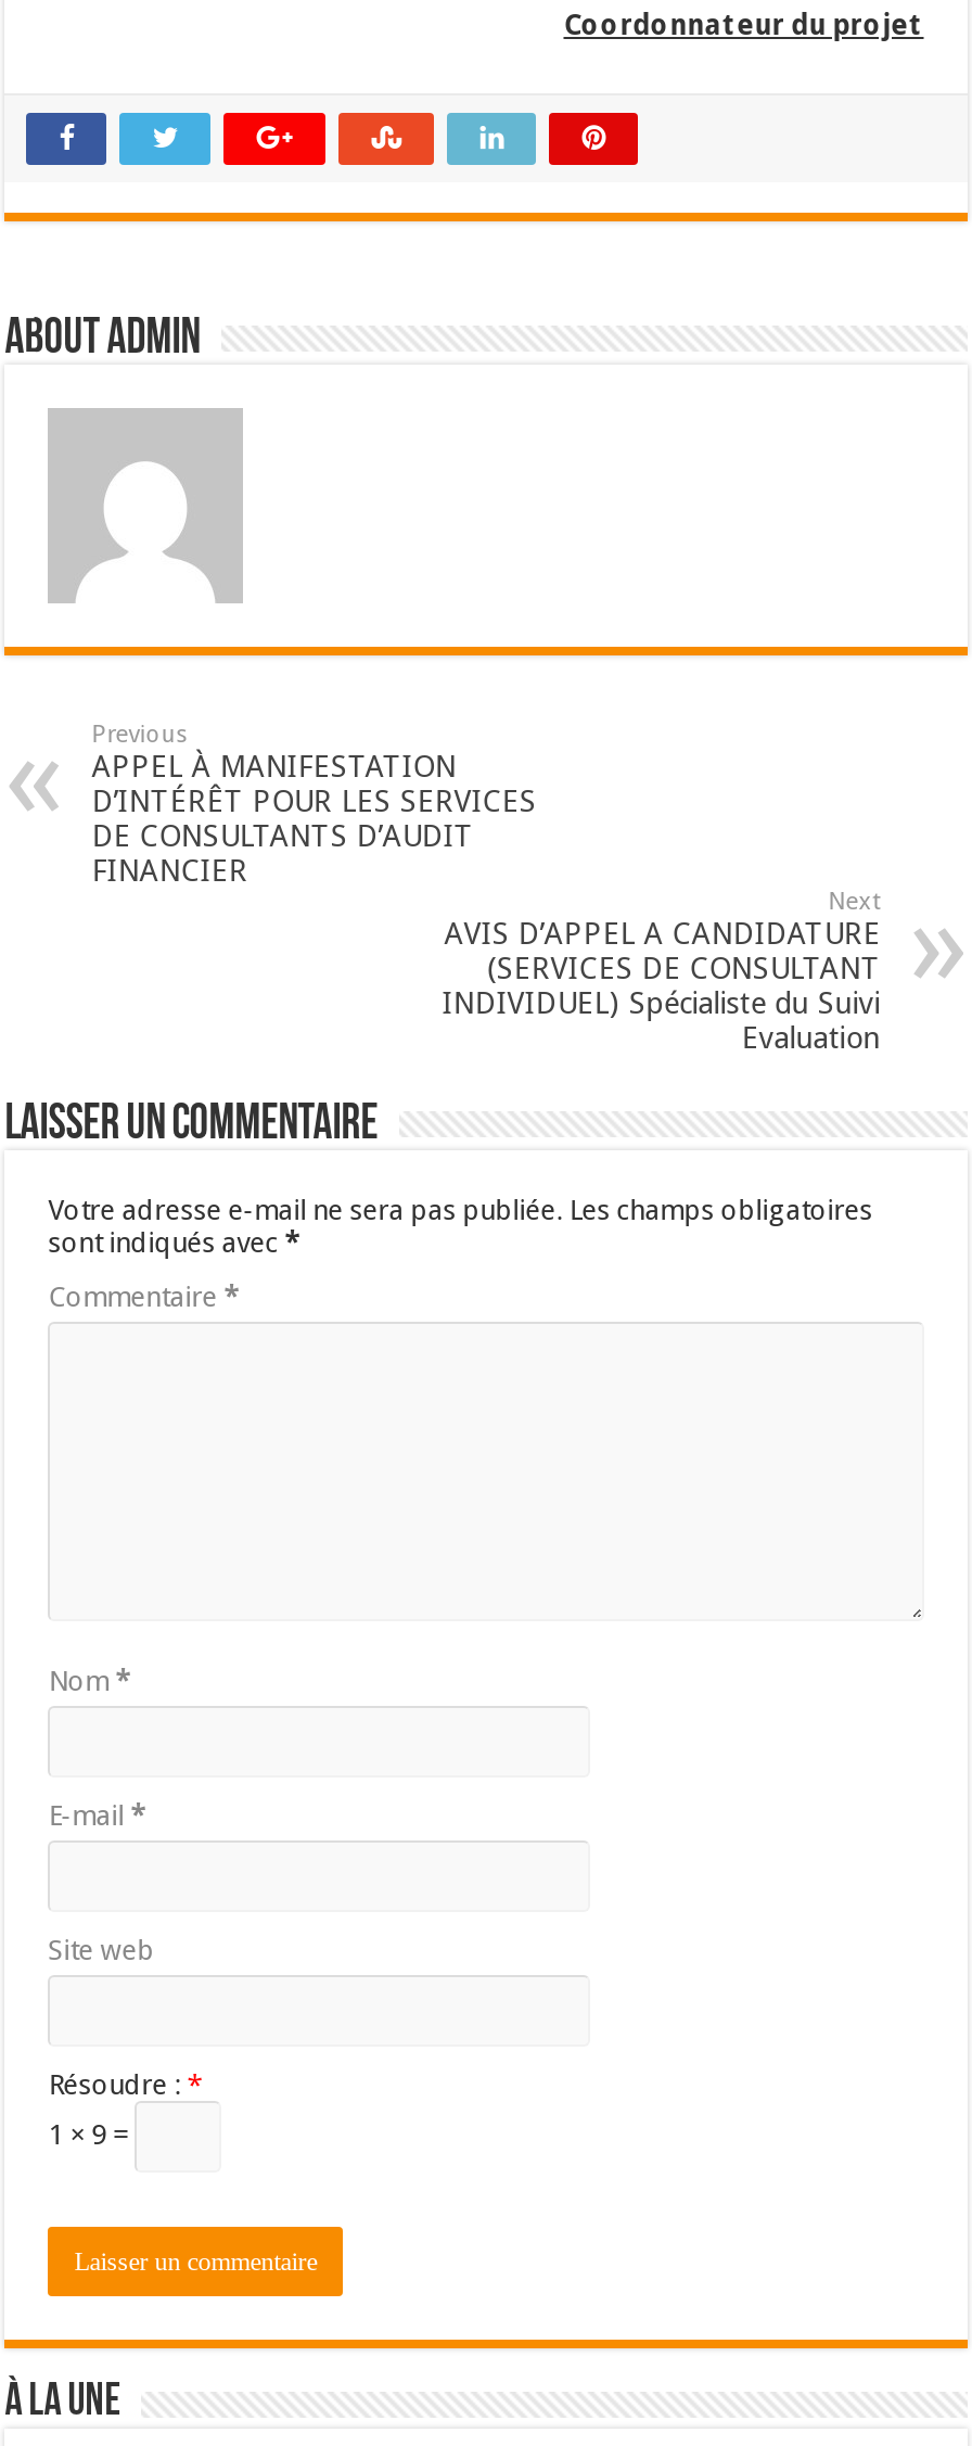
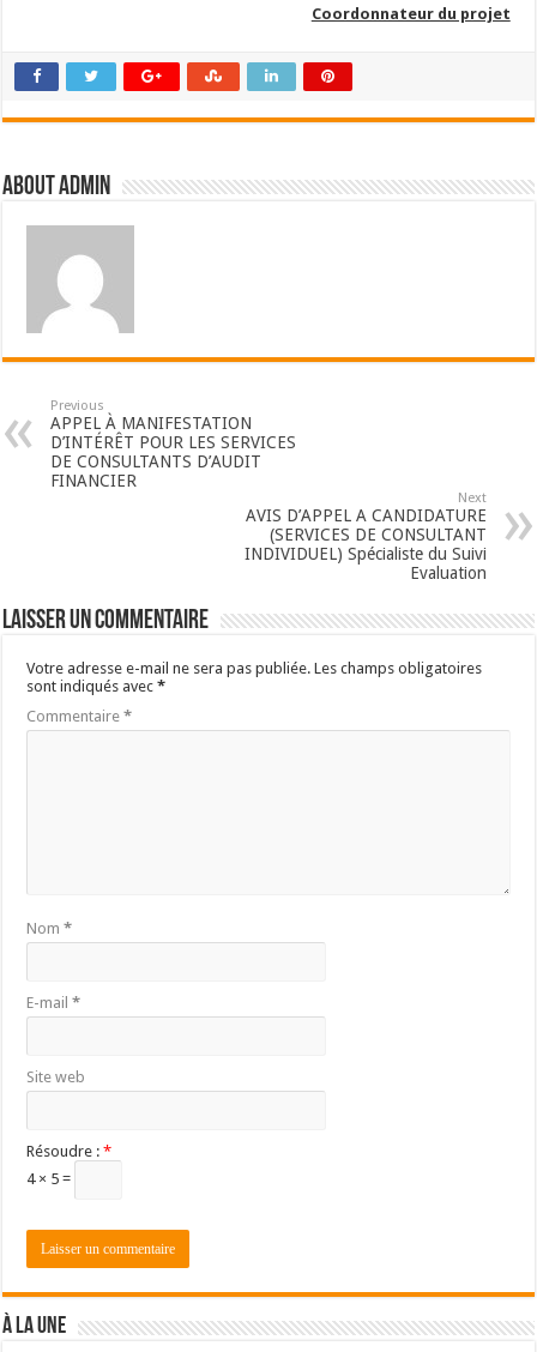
- 1 × 9 =
+ 4 × 5 =
